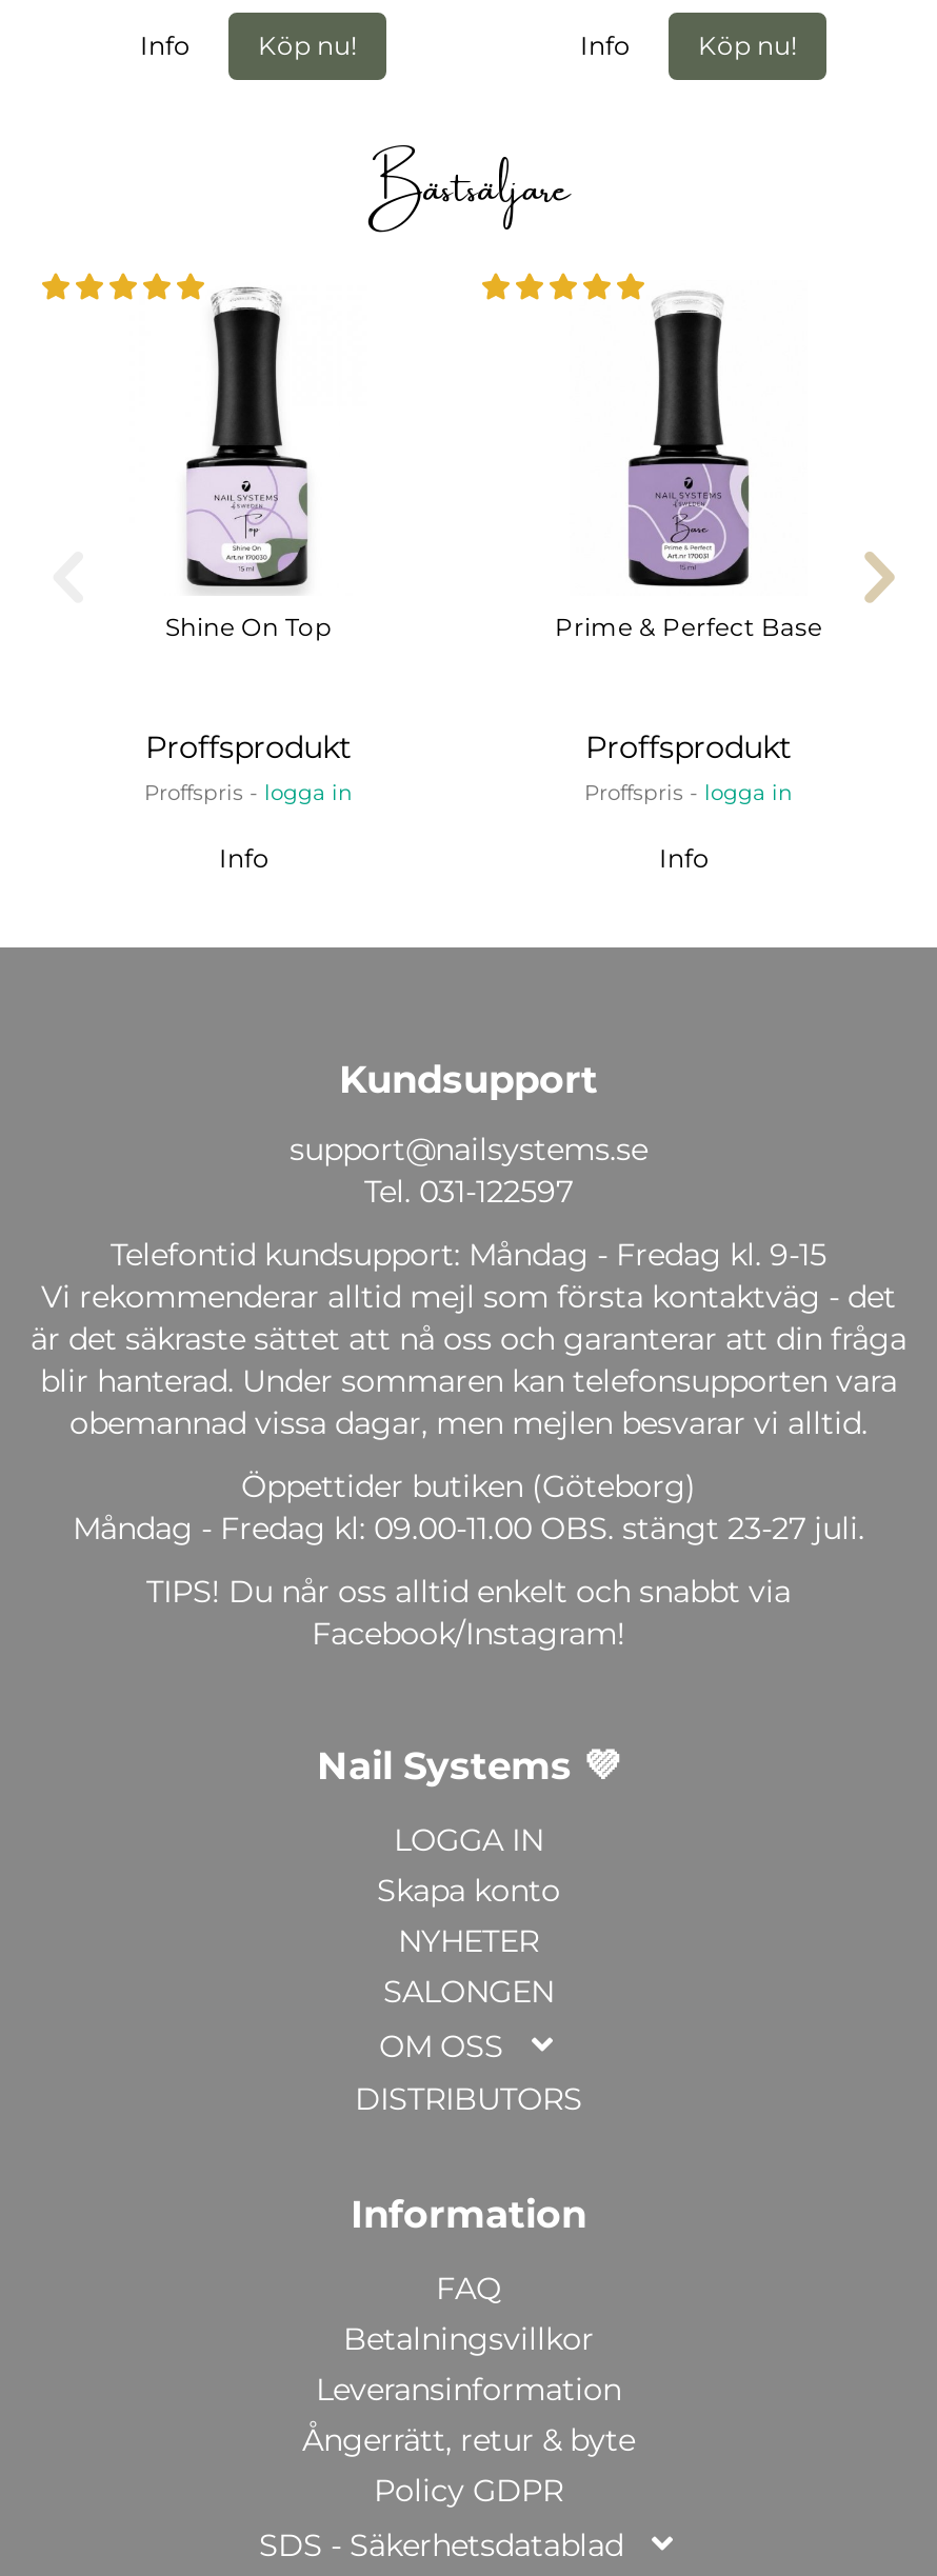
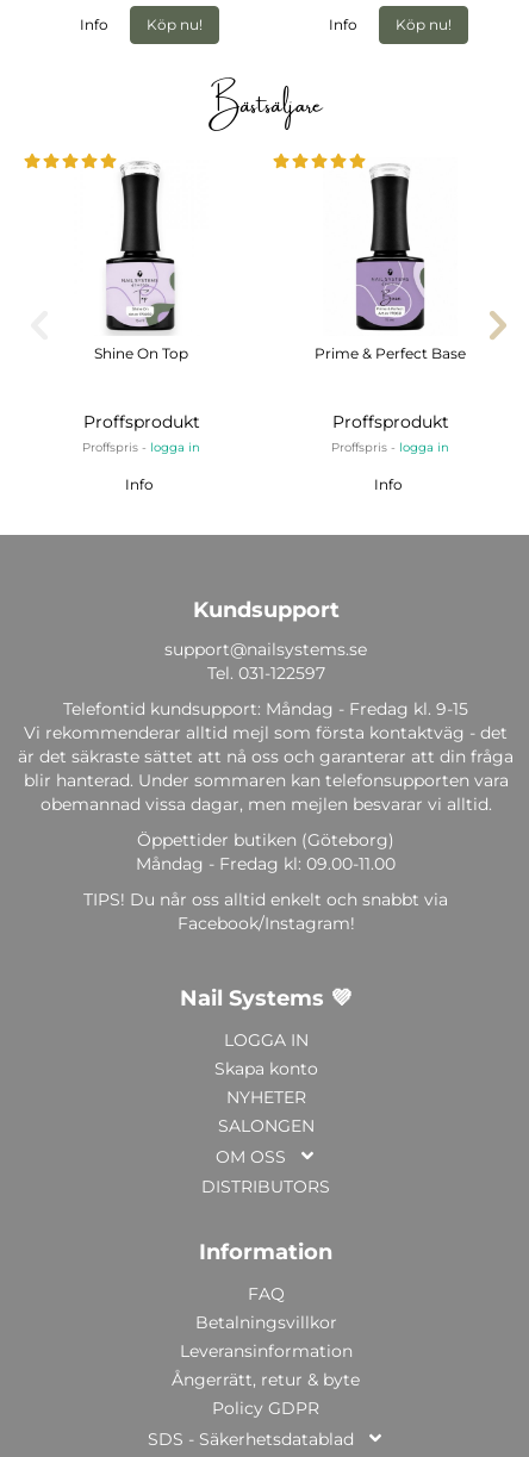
- Måndag - Fredag kl: 09.00-11.00 OBS. stängt 23-27 juli.
+ Måndag - Fredag kl: 09.00-11.00
